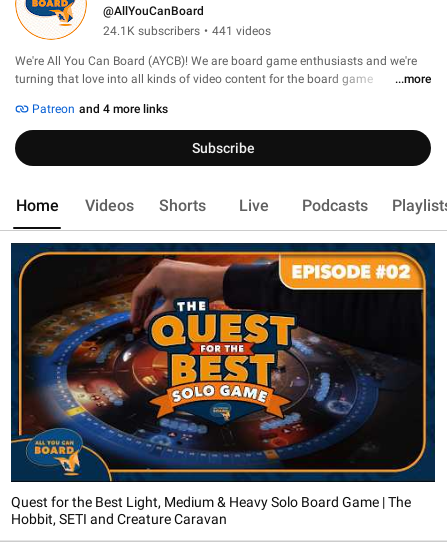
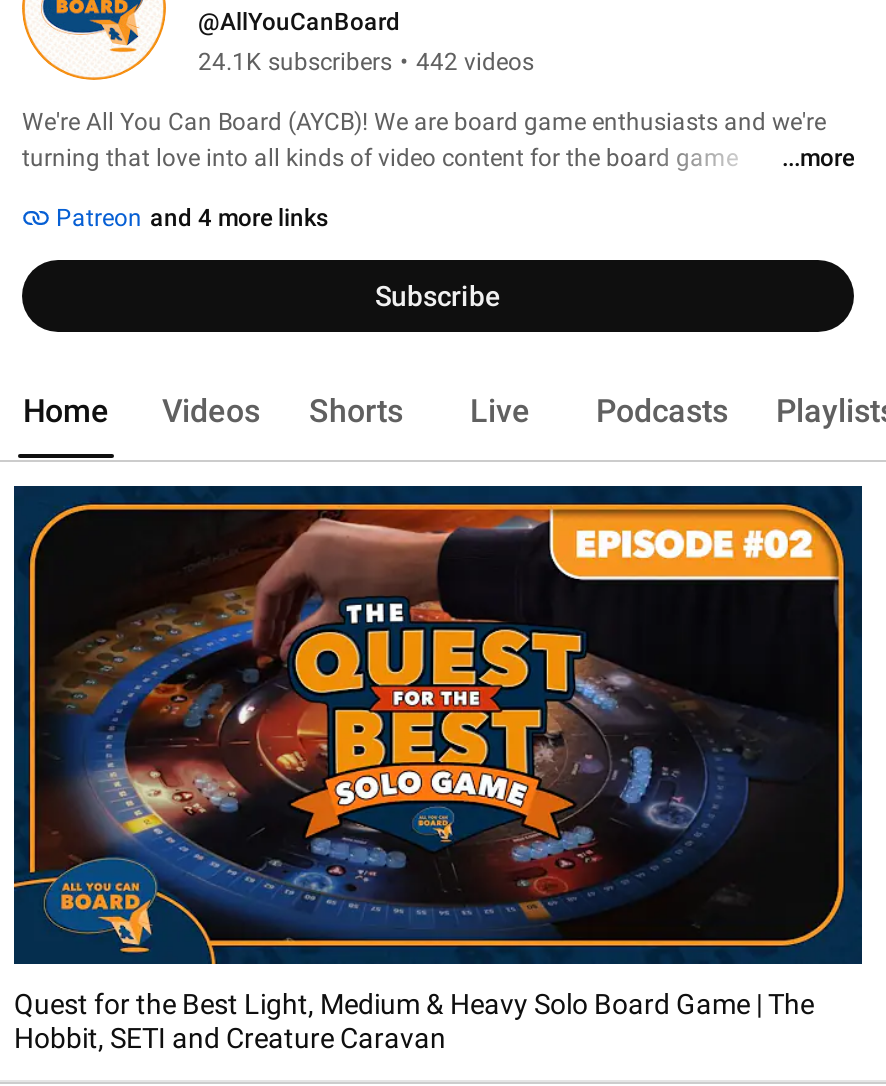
- 24.1K subscribers • 441 videos
+ 24.1K subscribers • 442 videos
